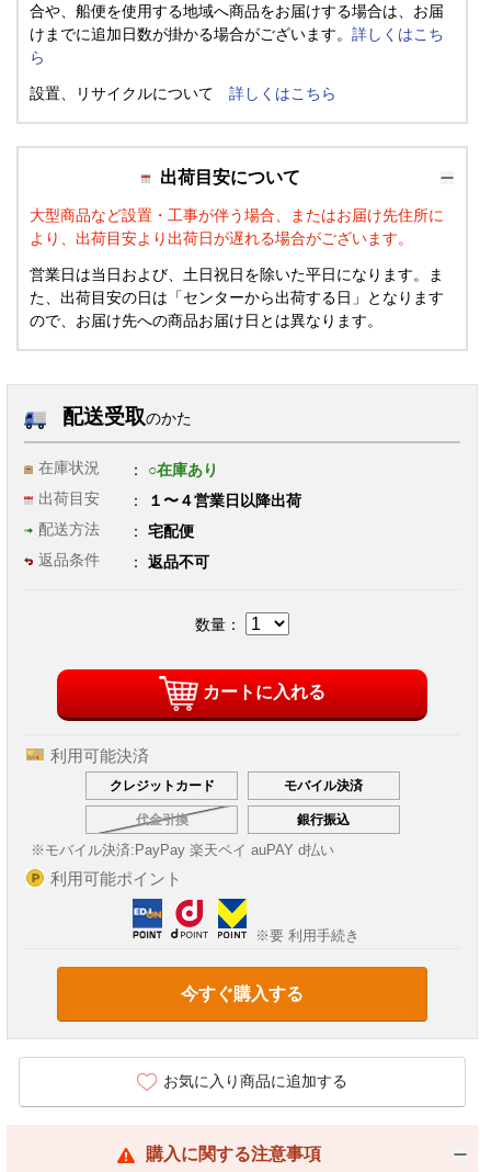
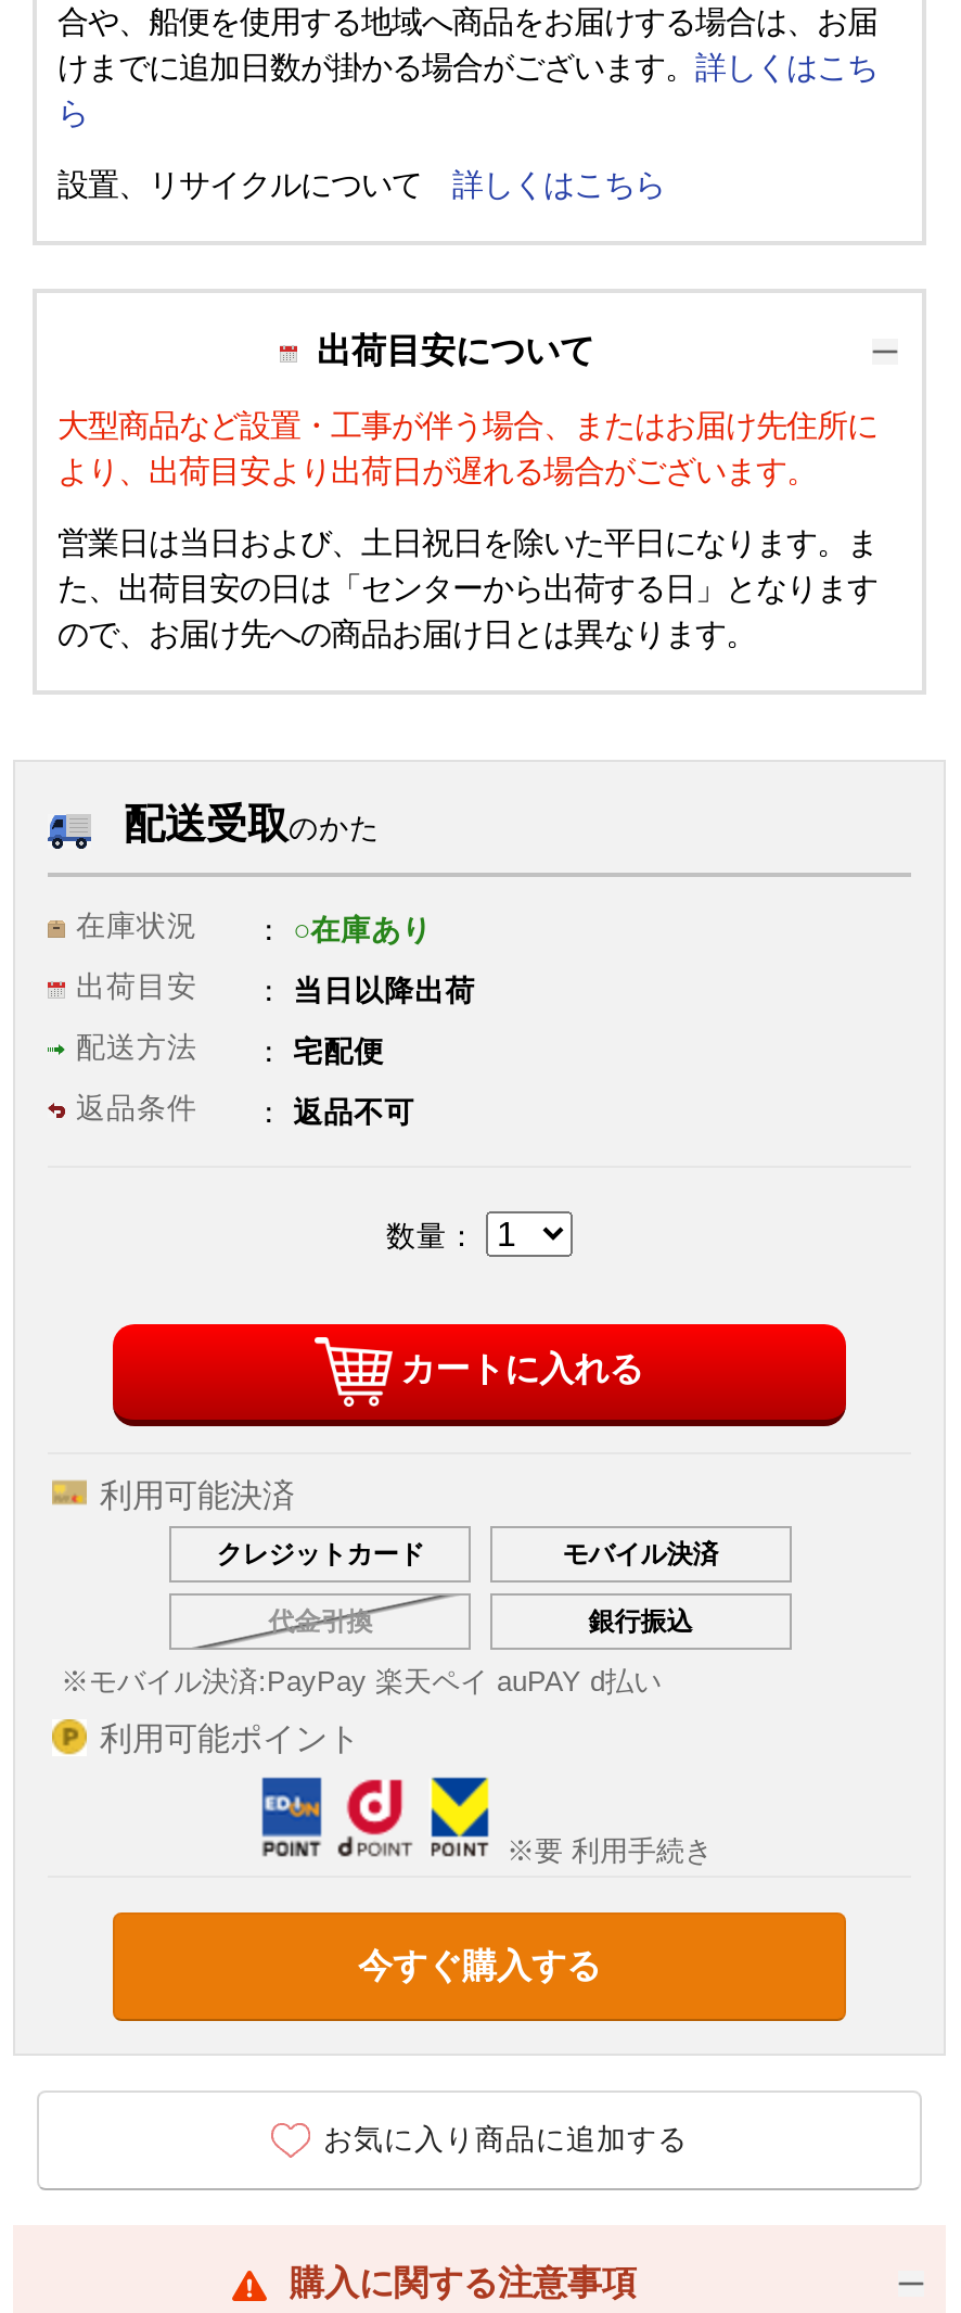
- １〜４営業日以降出荷
+ 当日以降出荷
